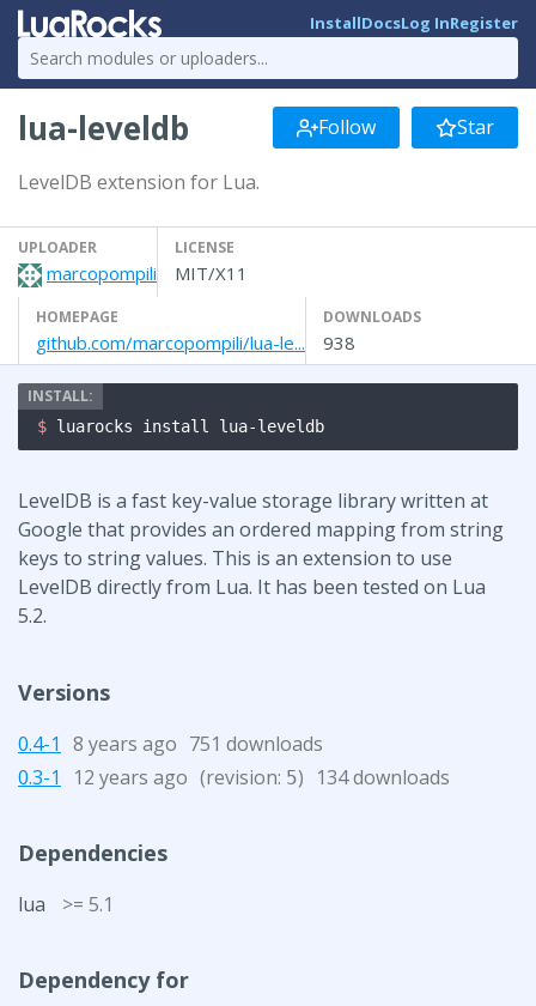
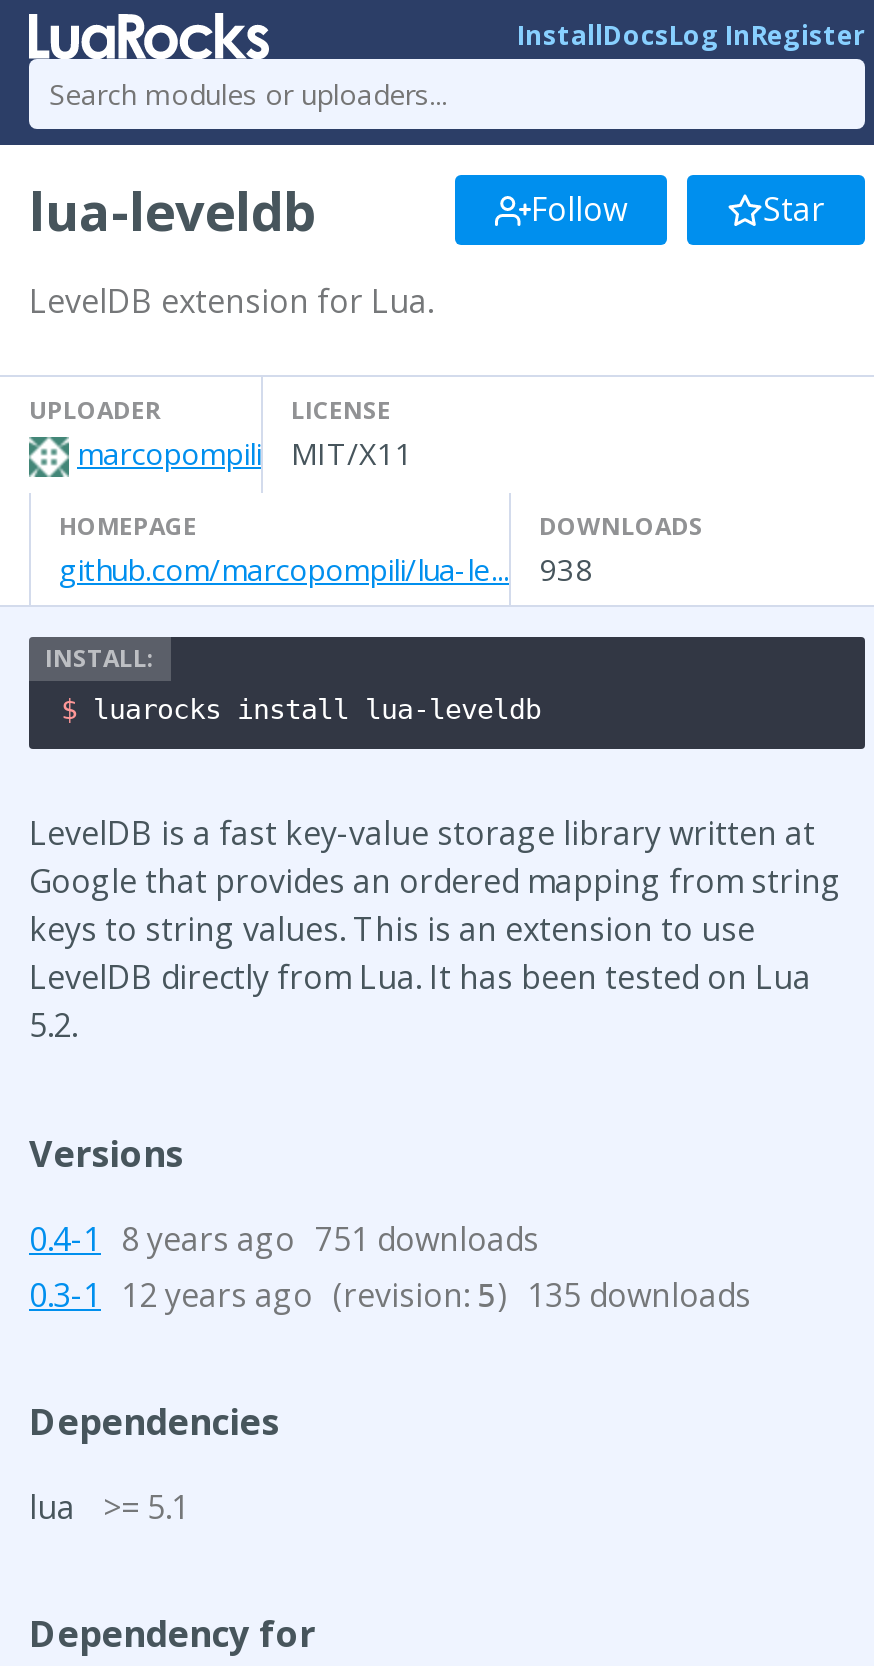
- 0.3-1 12 years ago (revision: 5) 134 downloads
+ 0.3-1 12 years ago (revision: 5) 135 downloads
